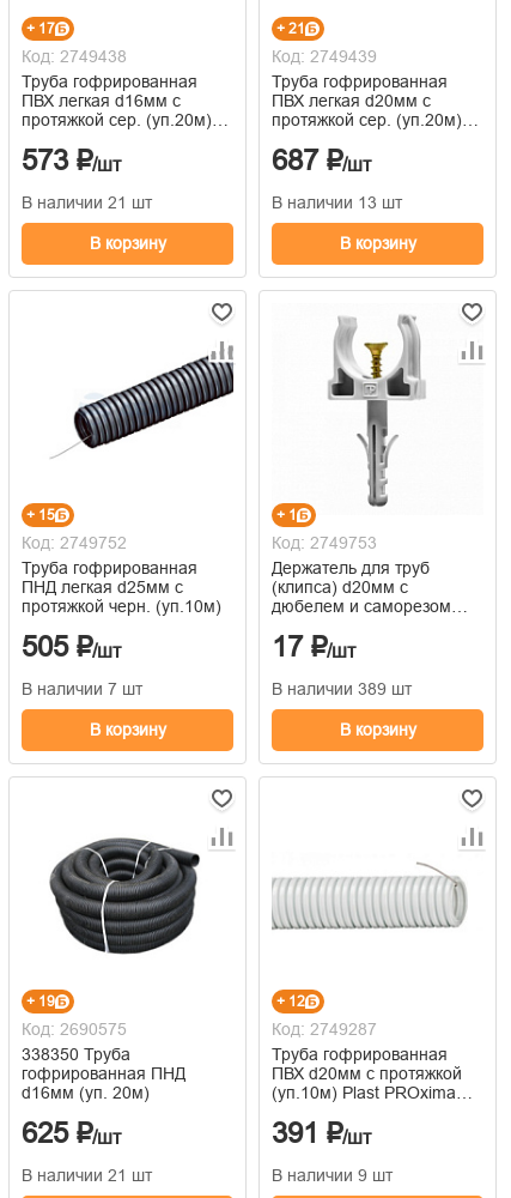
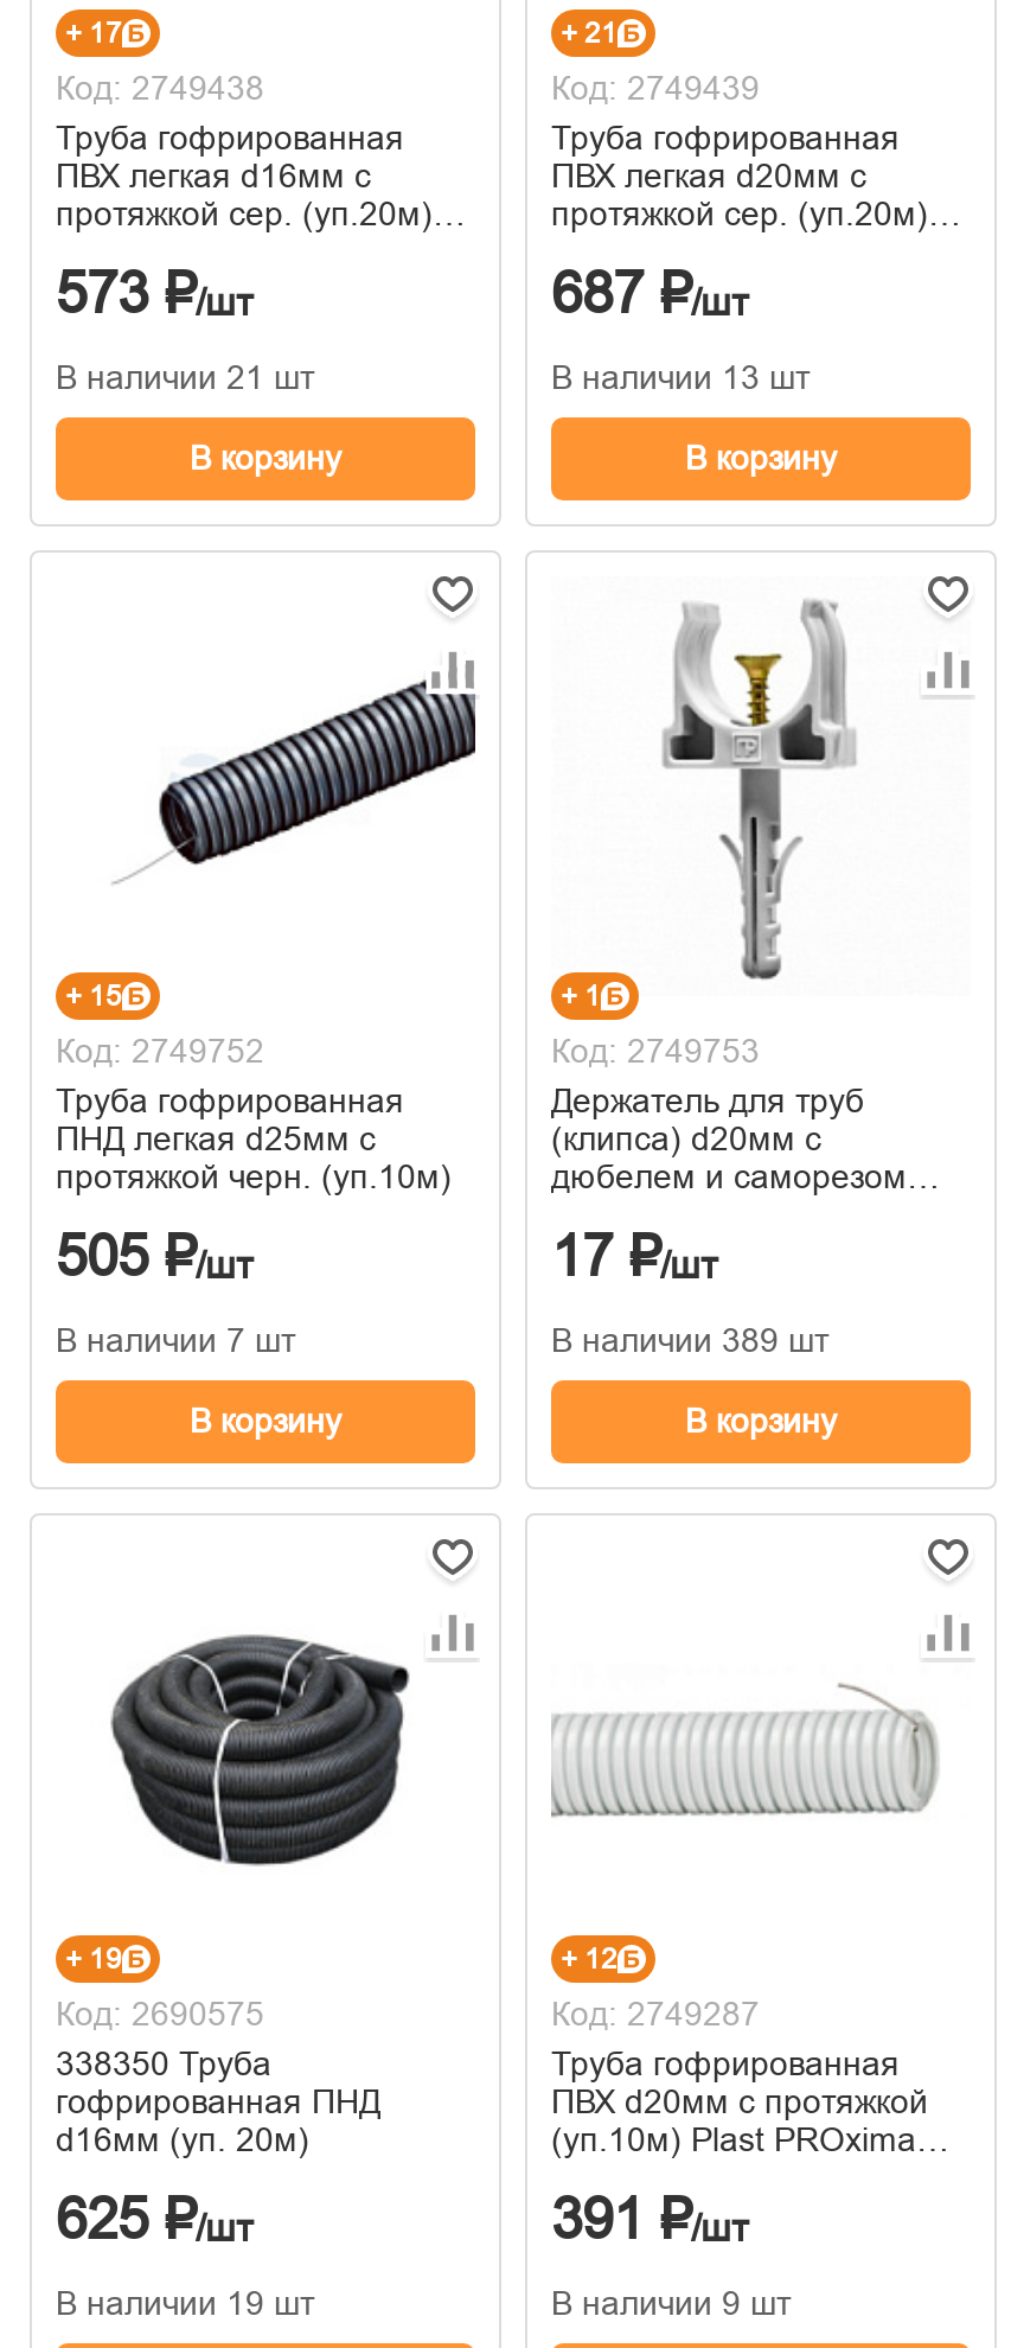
- В наличии 21 шт
+ В наличии 19 шт
